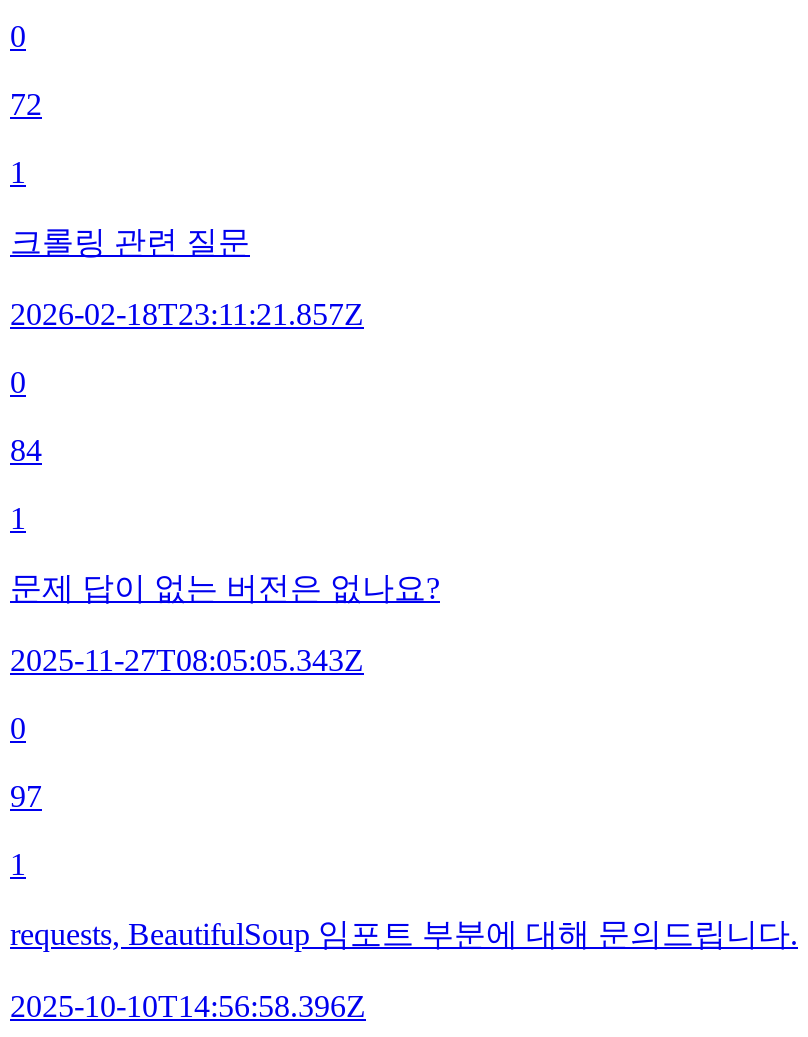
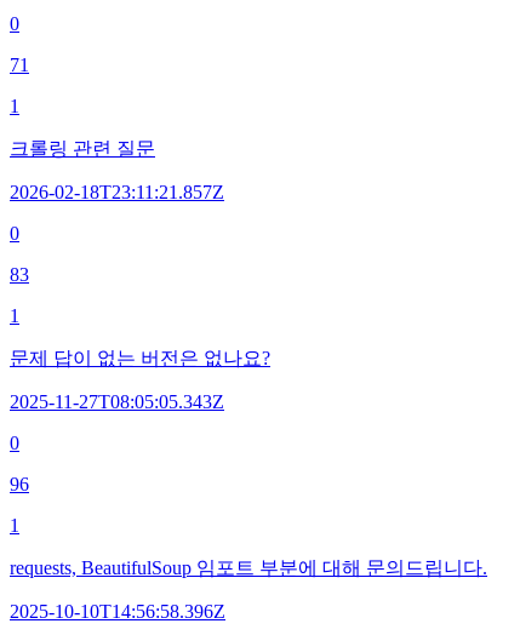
- 72
+ 71

- 84
+ 83

- 97
+ 96
